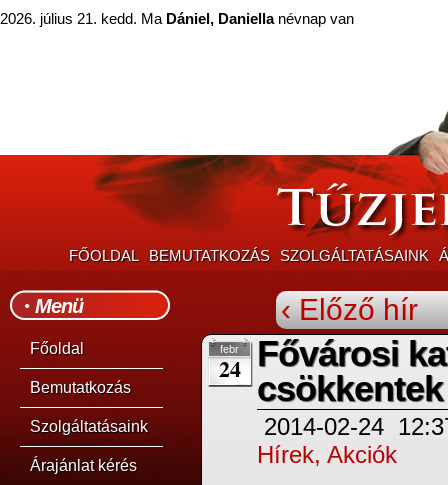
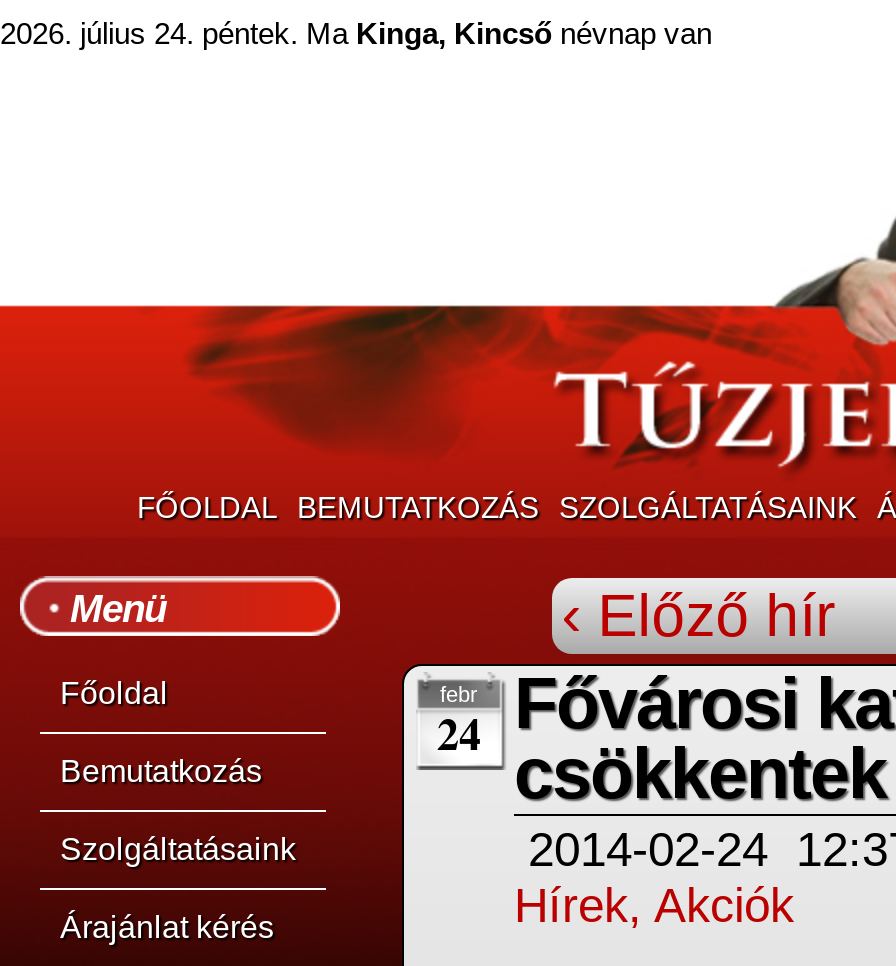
- 2026. július 21. kedd. Ma Dániel, Daniella névnap van
+ 2026. július 24. péntek. Ma Kinga, Kincső névnap van
